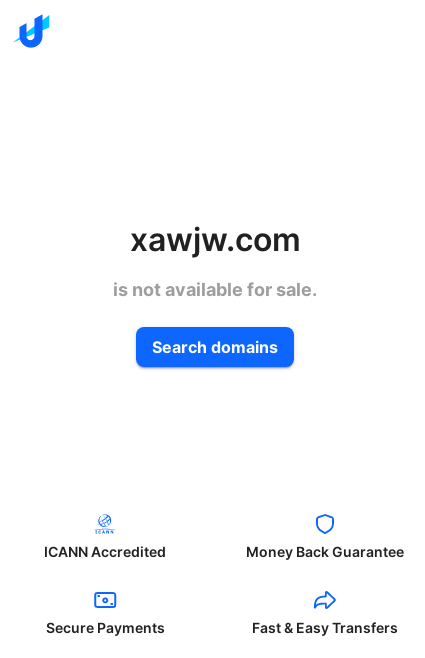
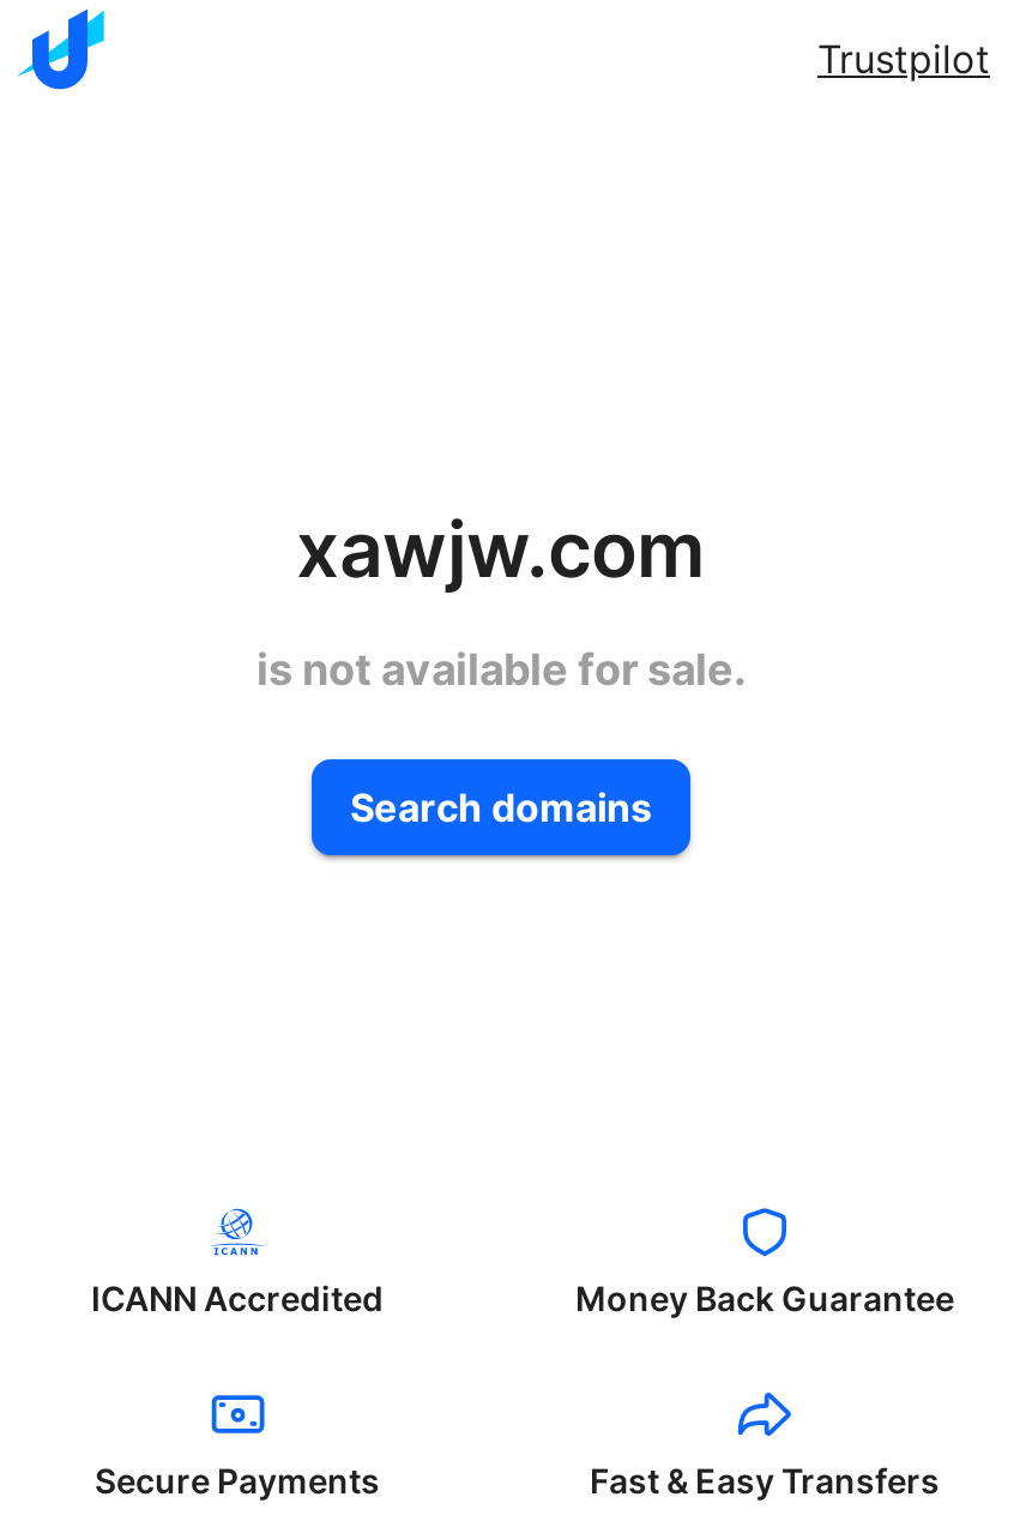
+ Trustpilot
